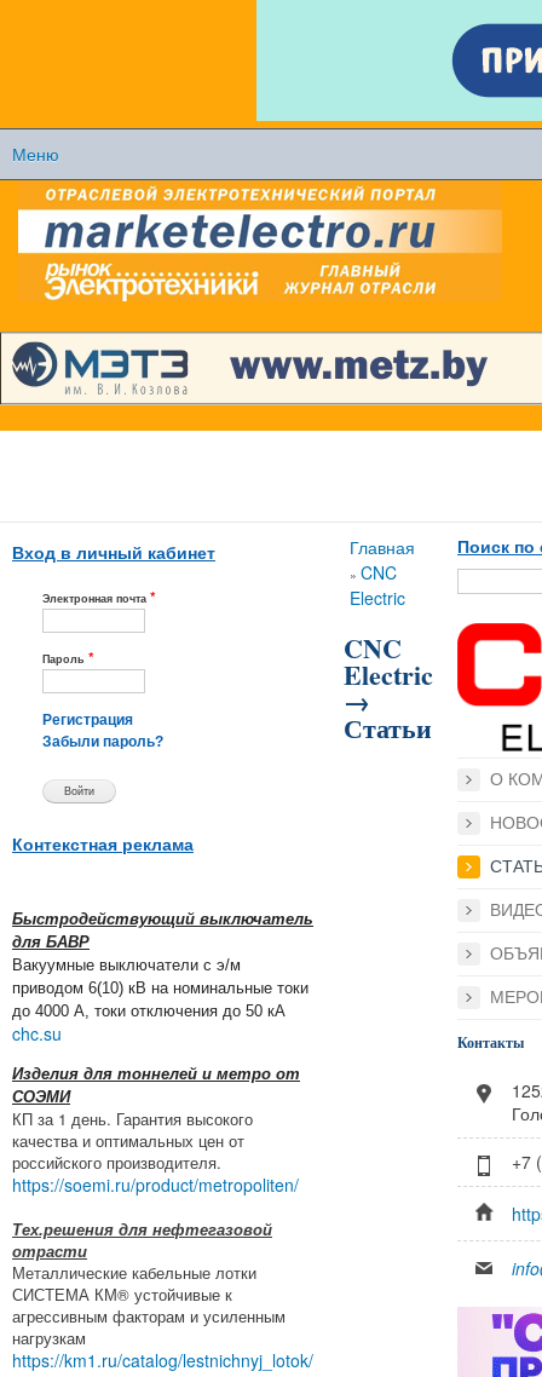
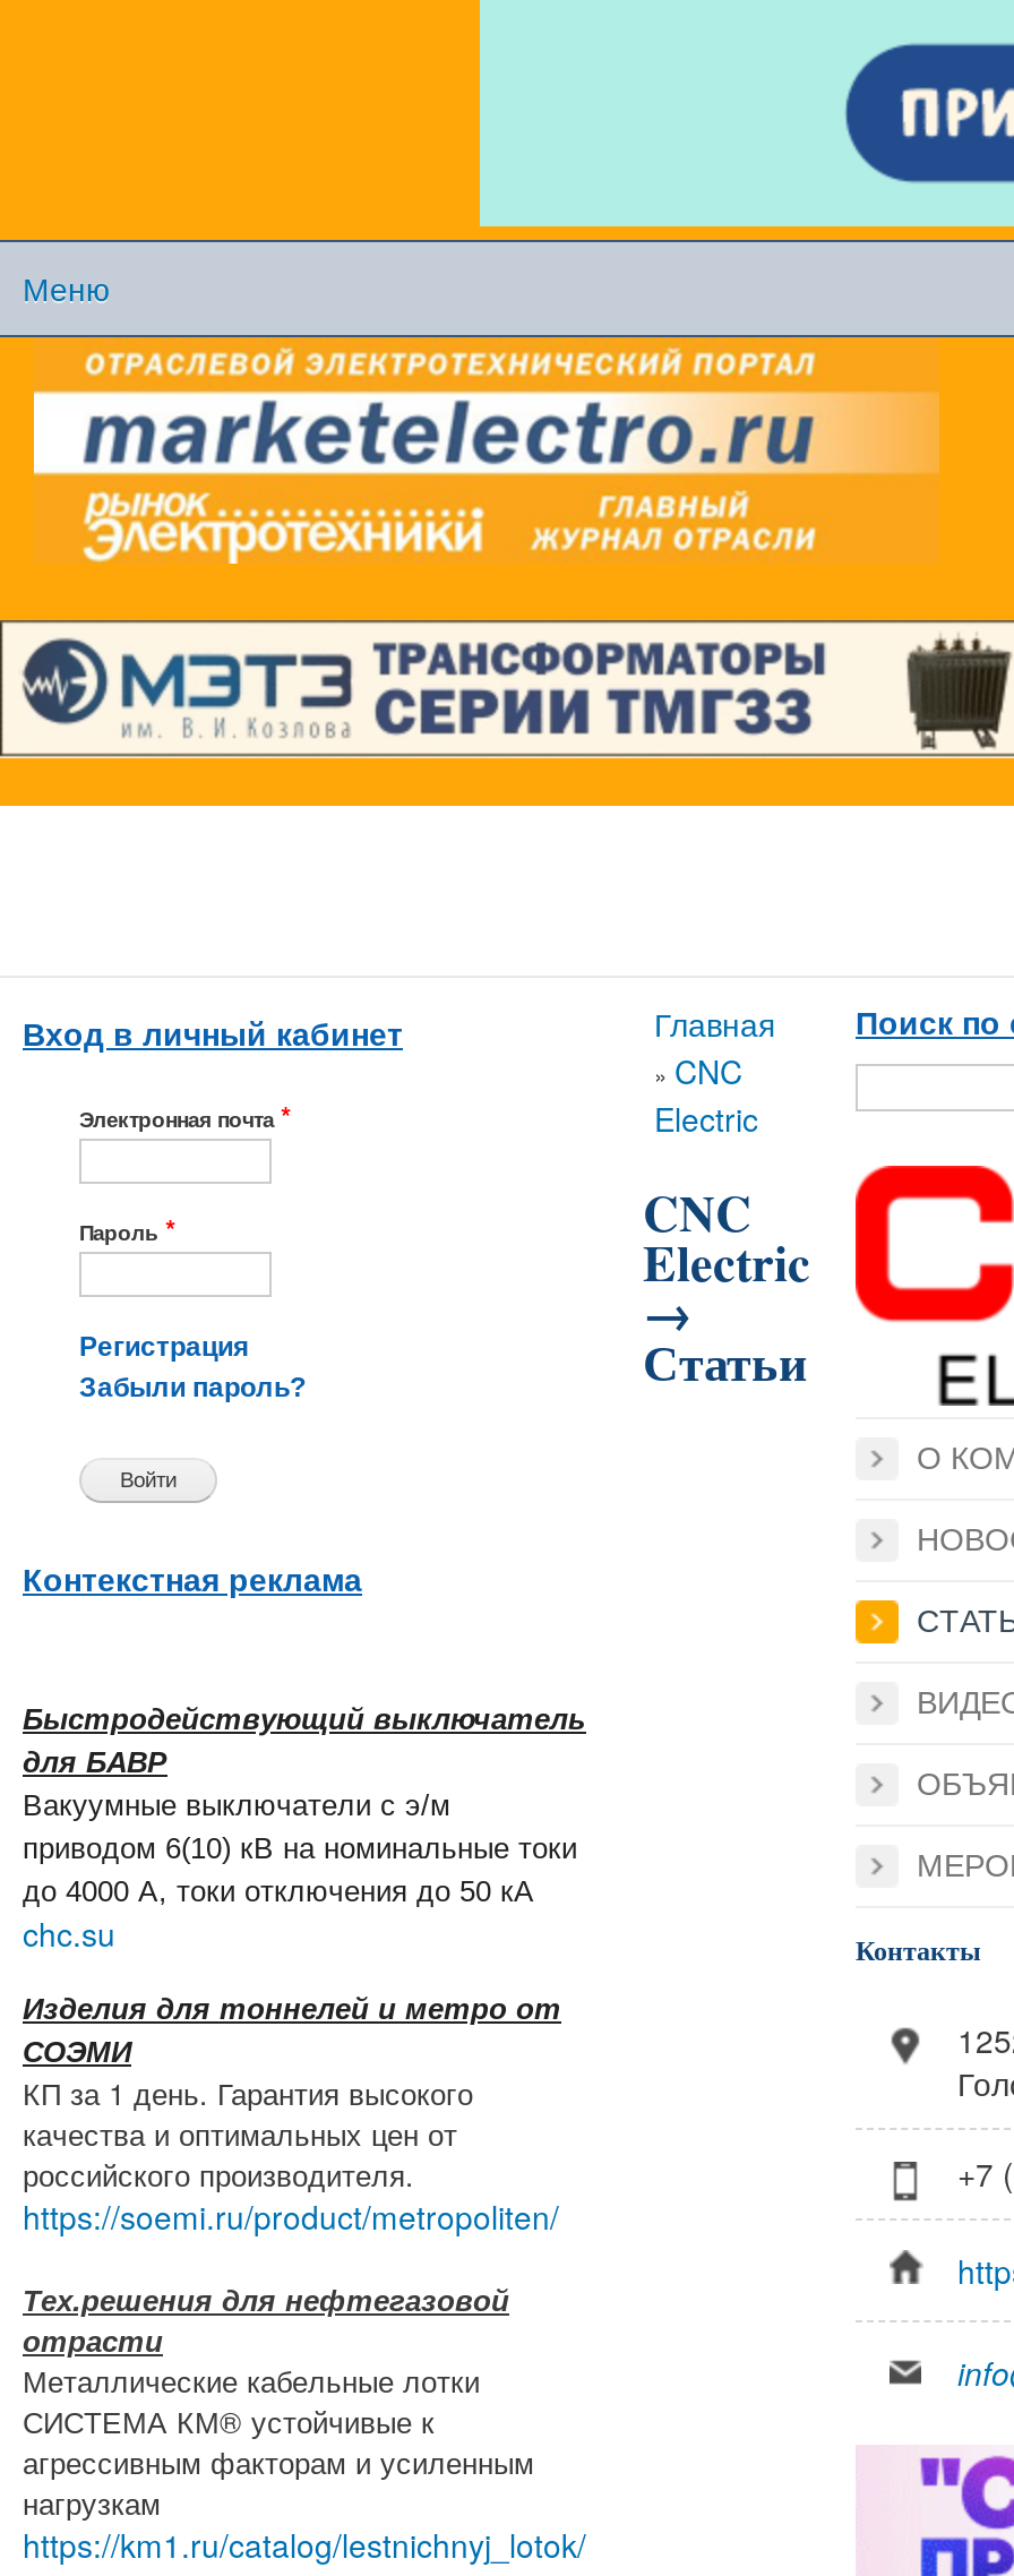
- [image]
+ [image]
